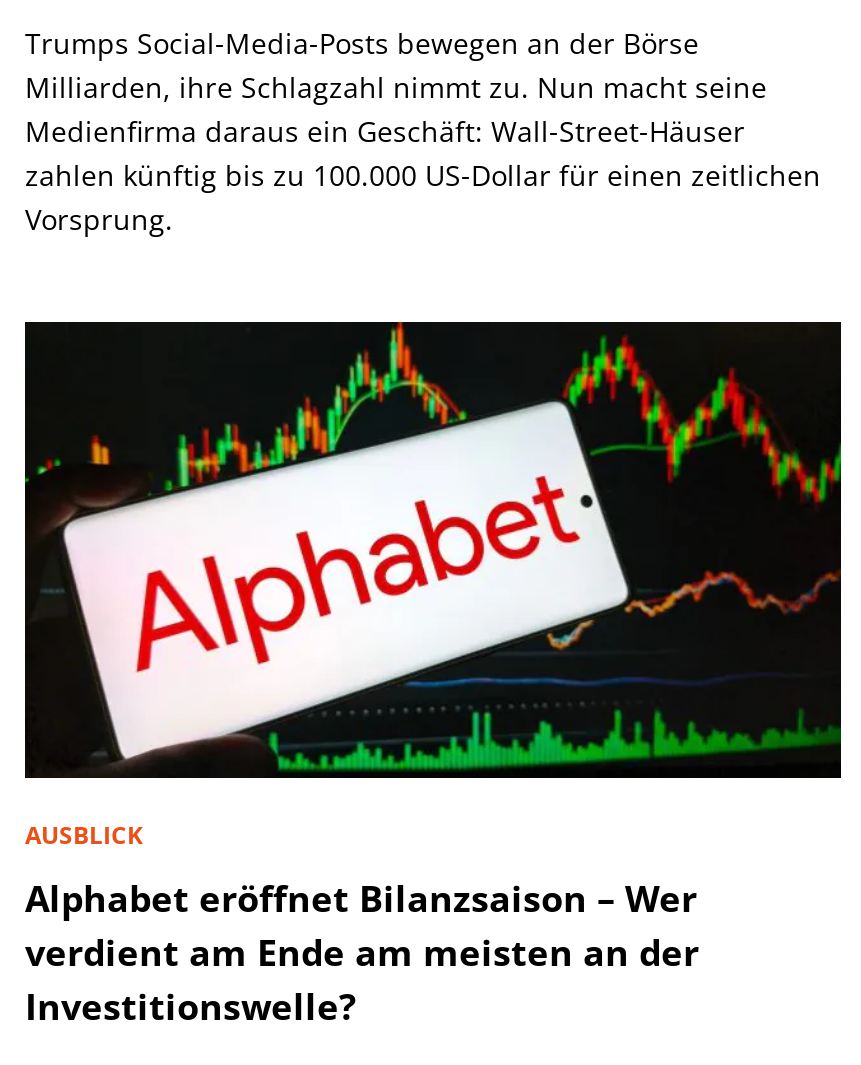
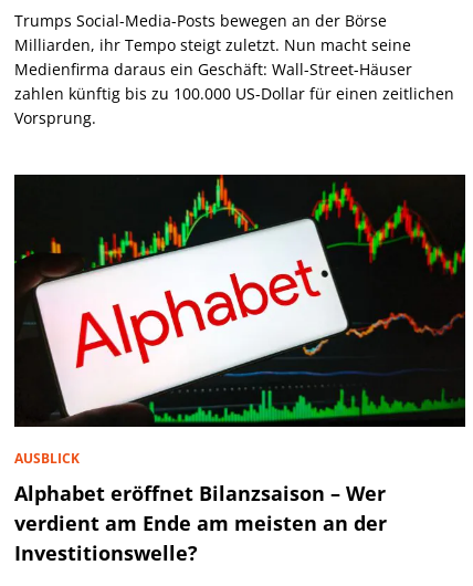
- Milliarden, ihre Schlagzahl nimmt zu. Nun macht seine
+ Milliarden, ihr Tempo steigt zuletzt. Nun macht seine
